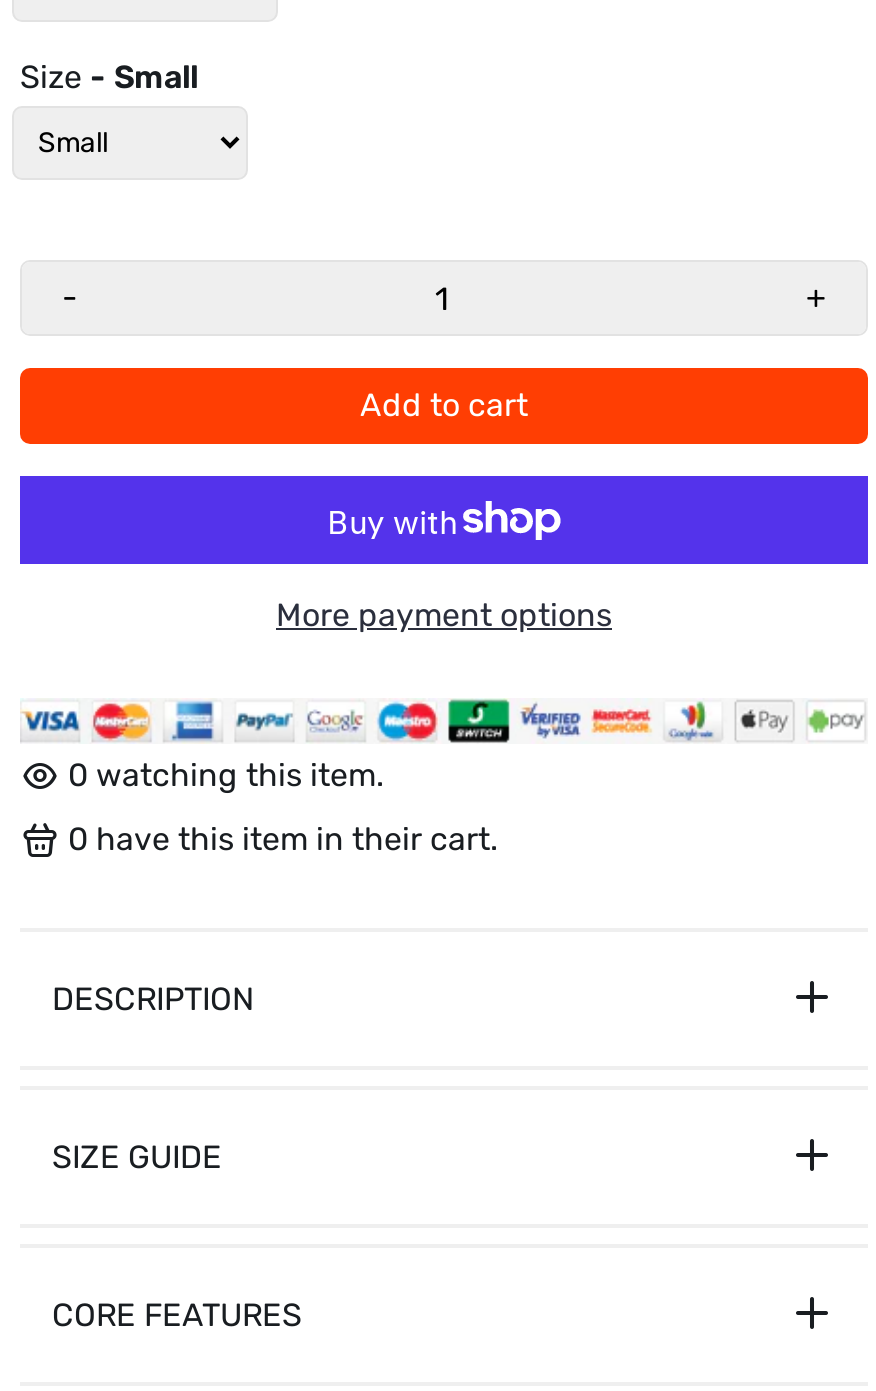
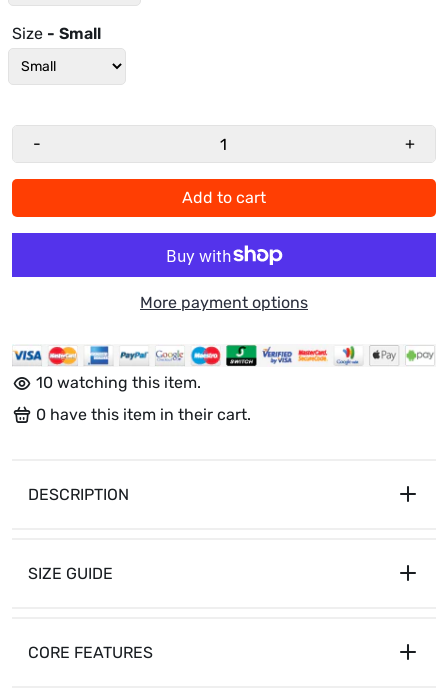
- 0 watching this item.
+ 10 watching this item.
